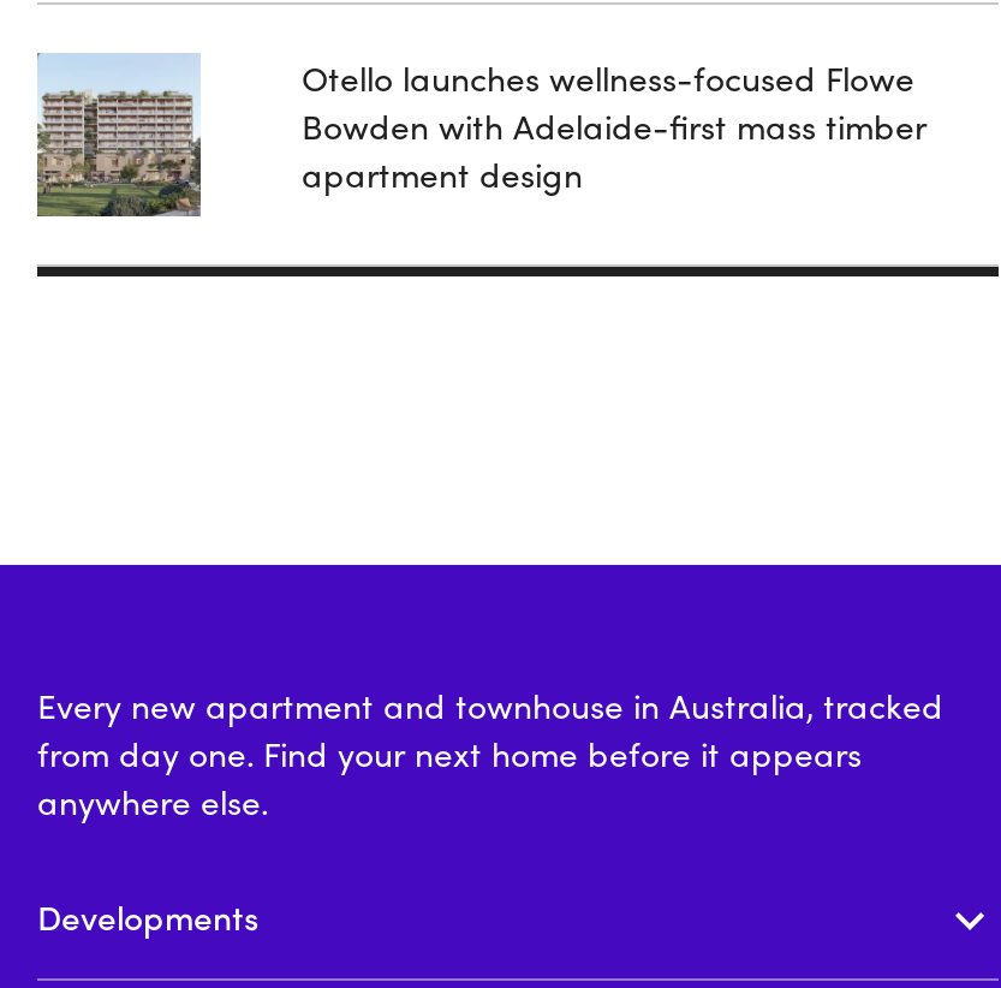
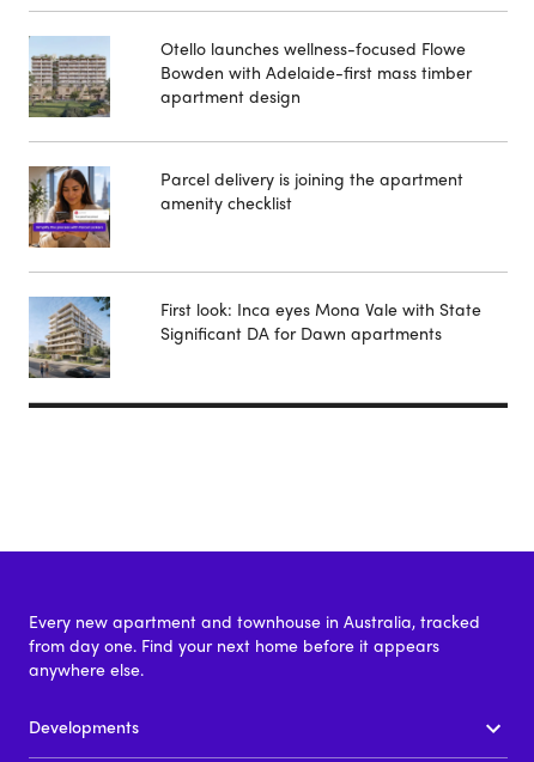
+ [image]

+ [image]

+ Parcel delivery is joining the apartment
+ amenity checklist

+ First look: Inca eyes Mona Vale with State
+ Significant DA for Dawn apartments
